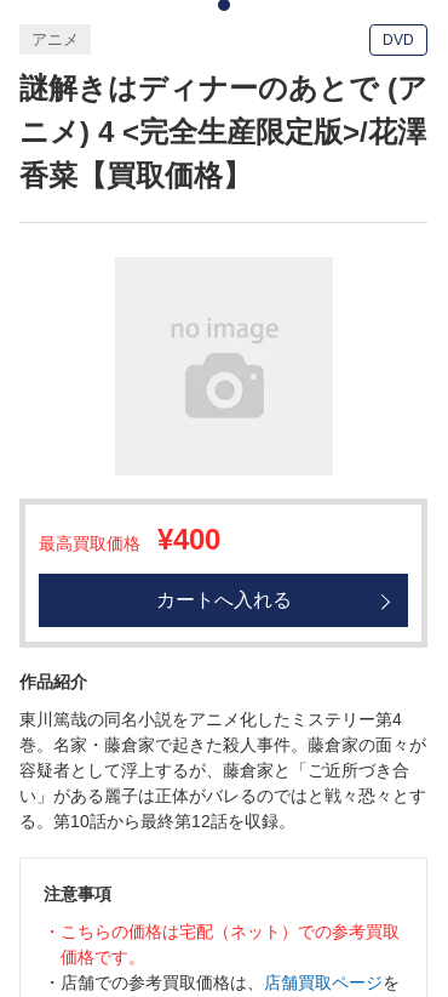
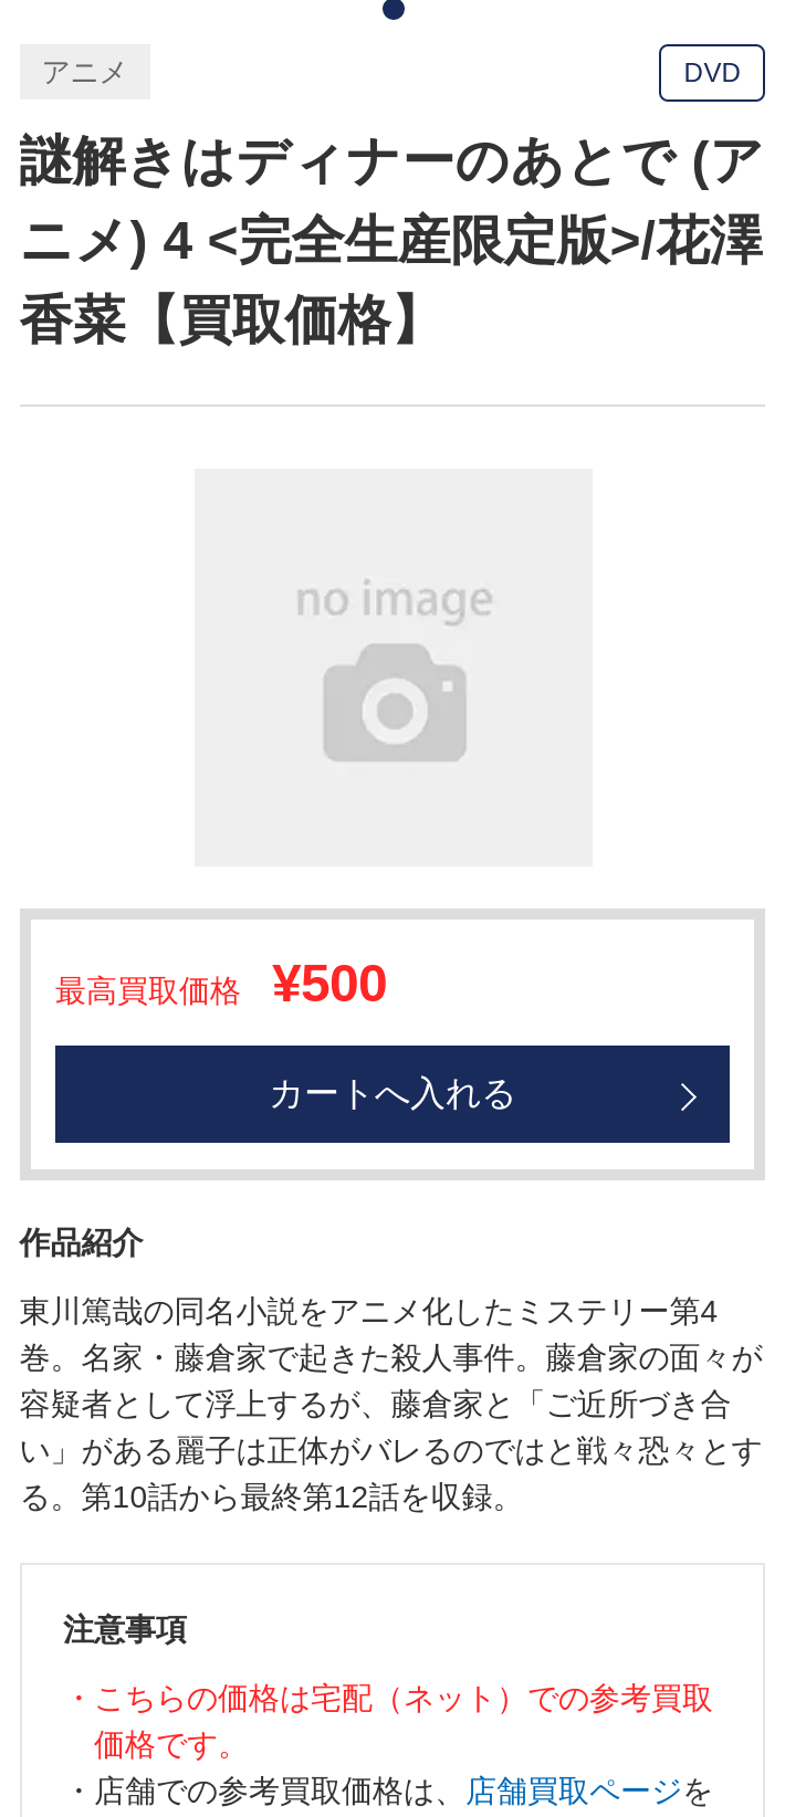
- 最高買取価格 ¥400
+ 最高買取価格 ¥500
